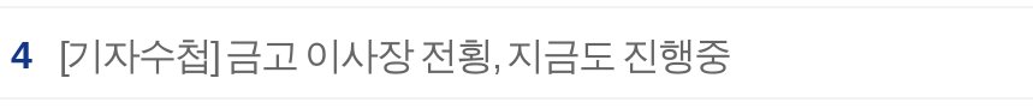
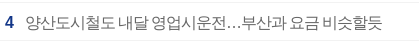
- [기자수첩] 금고 이사장 전횡, 지금도 진행중
+ 양산도시철도 내달 영업시운전…부산과 요금 비슷할듯
